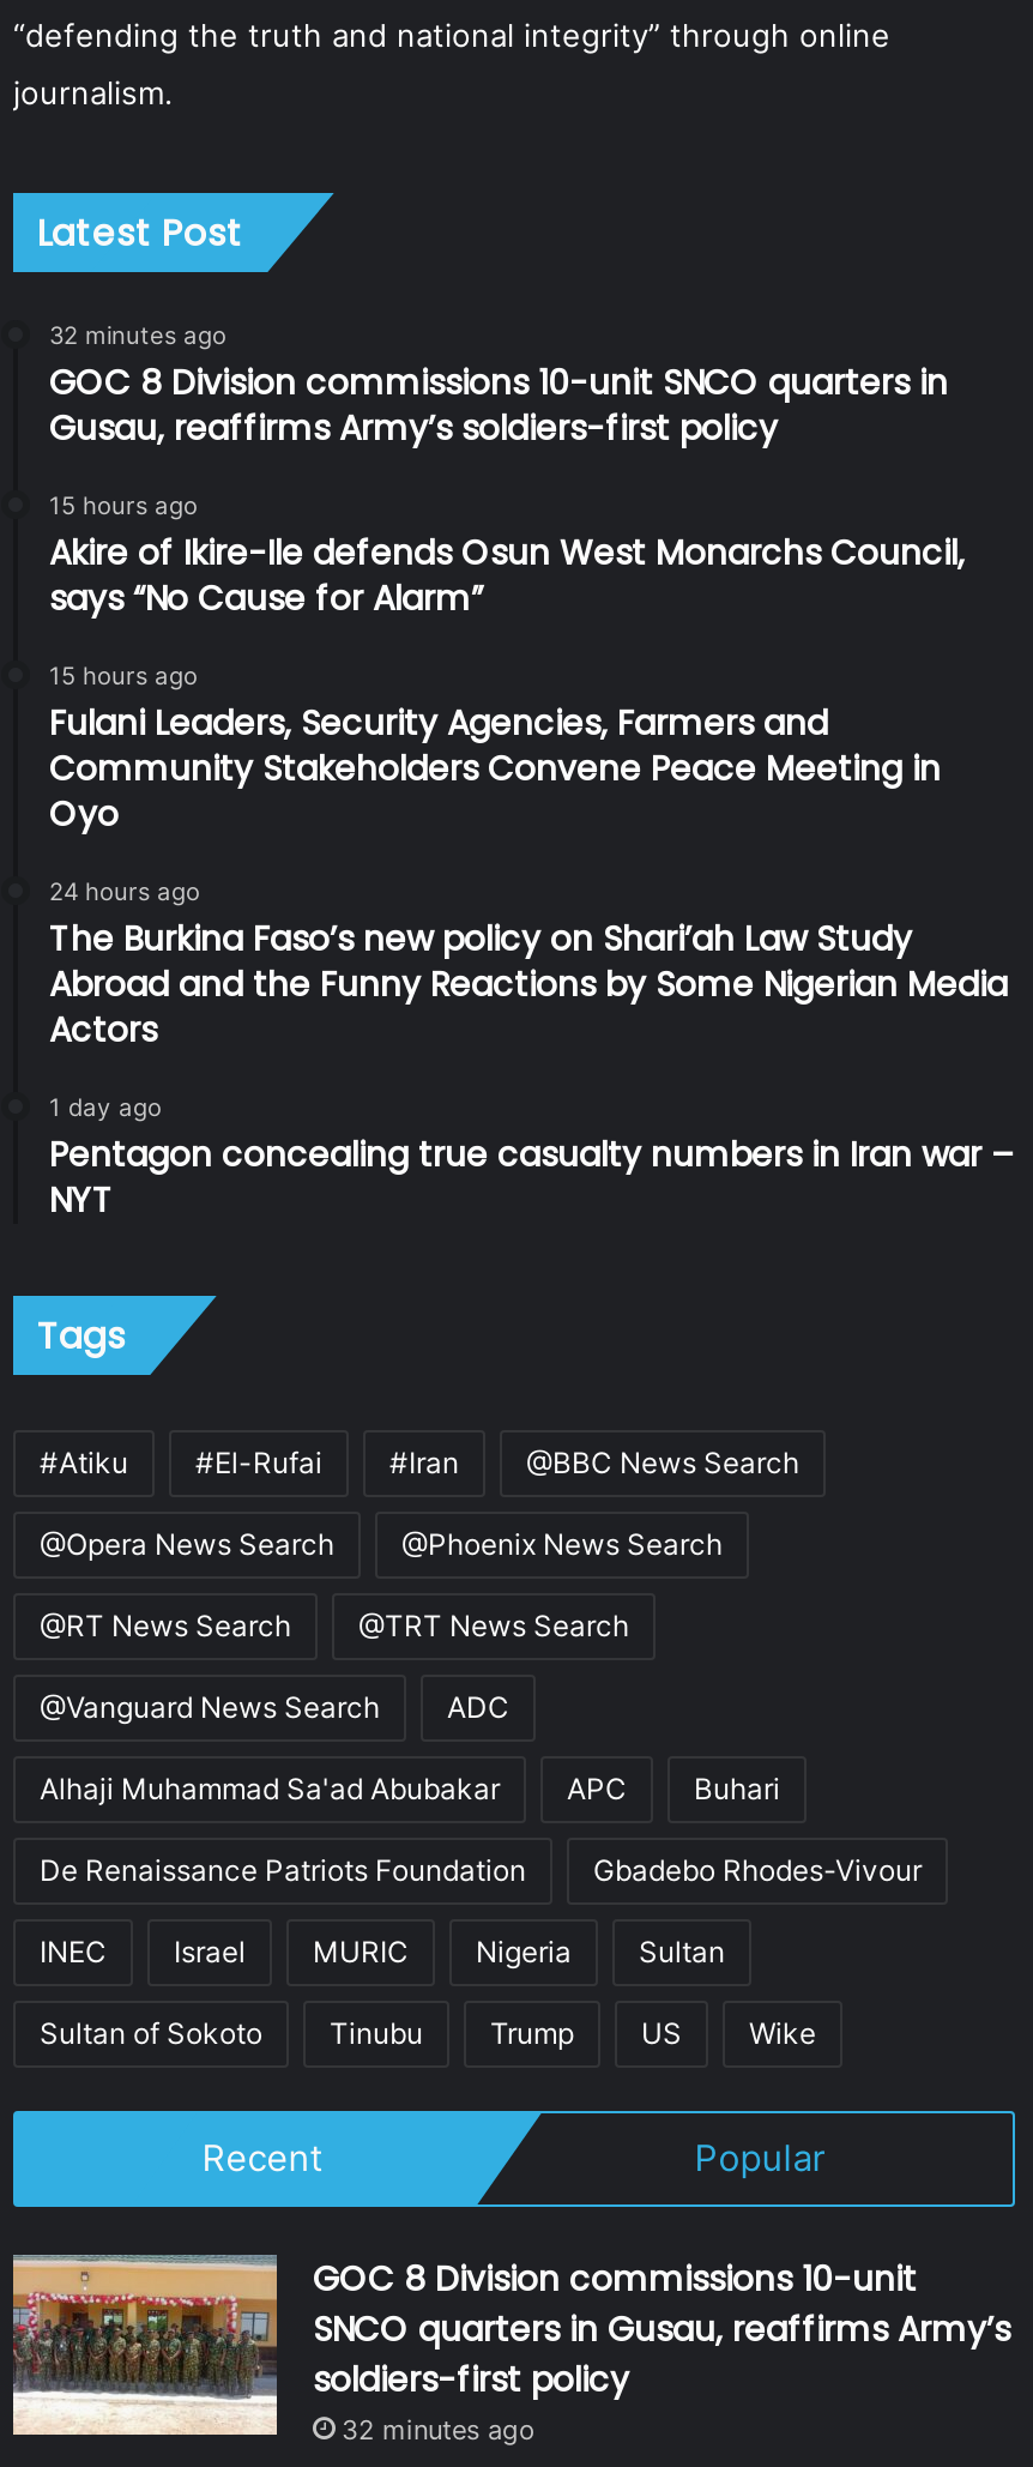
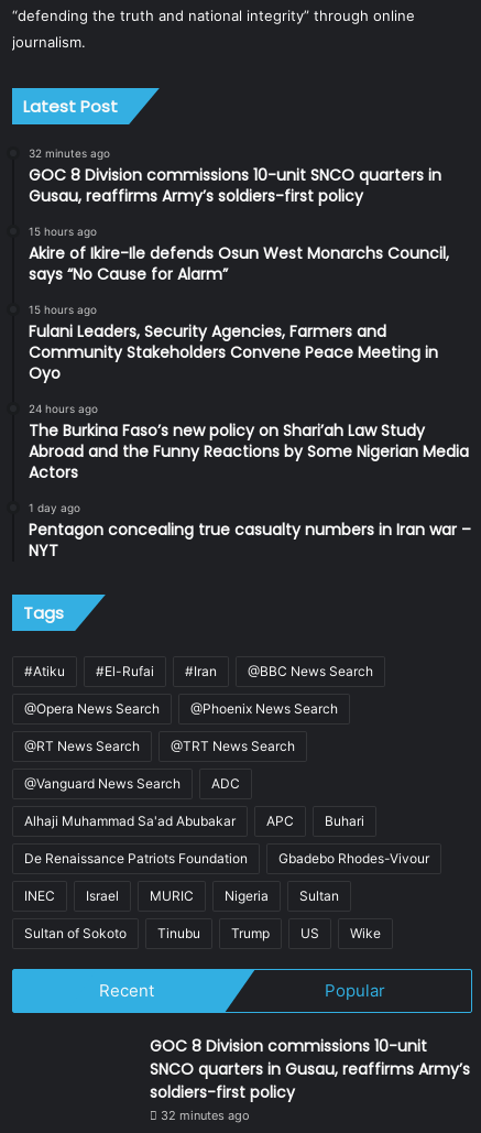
- [image]
